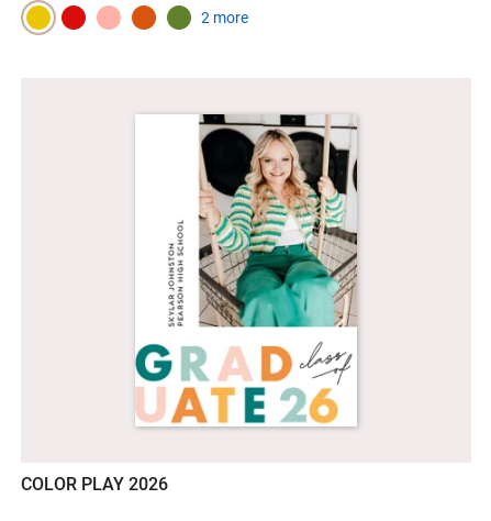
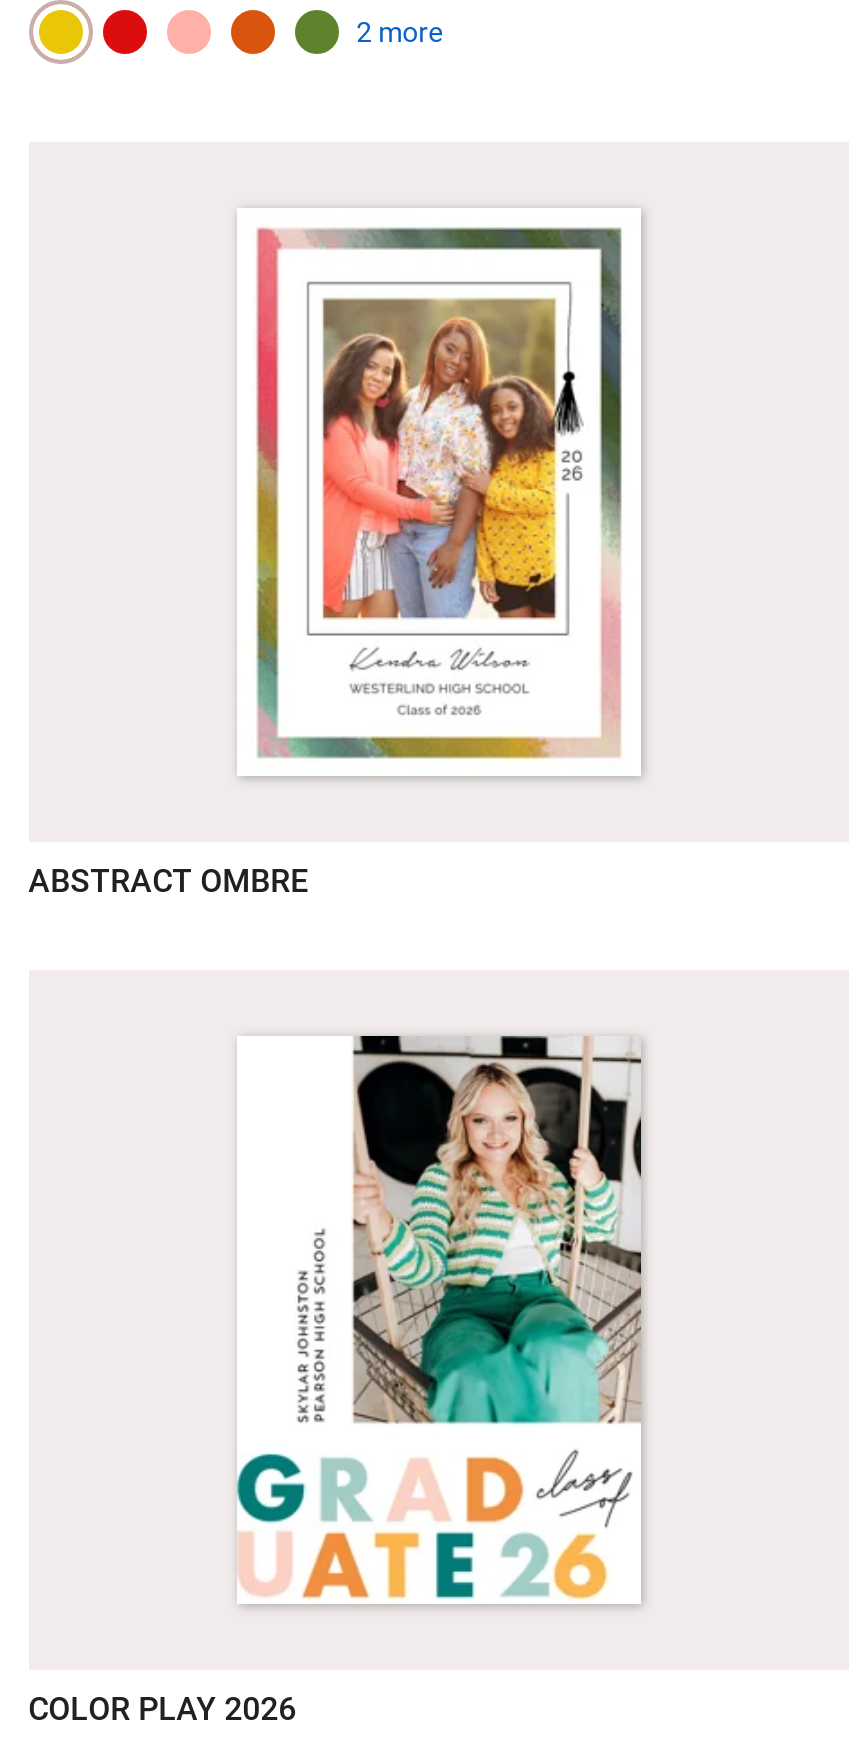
+ ABSTRACT OMBRE

+ [image]
